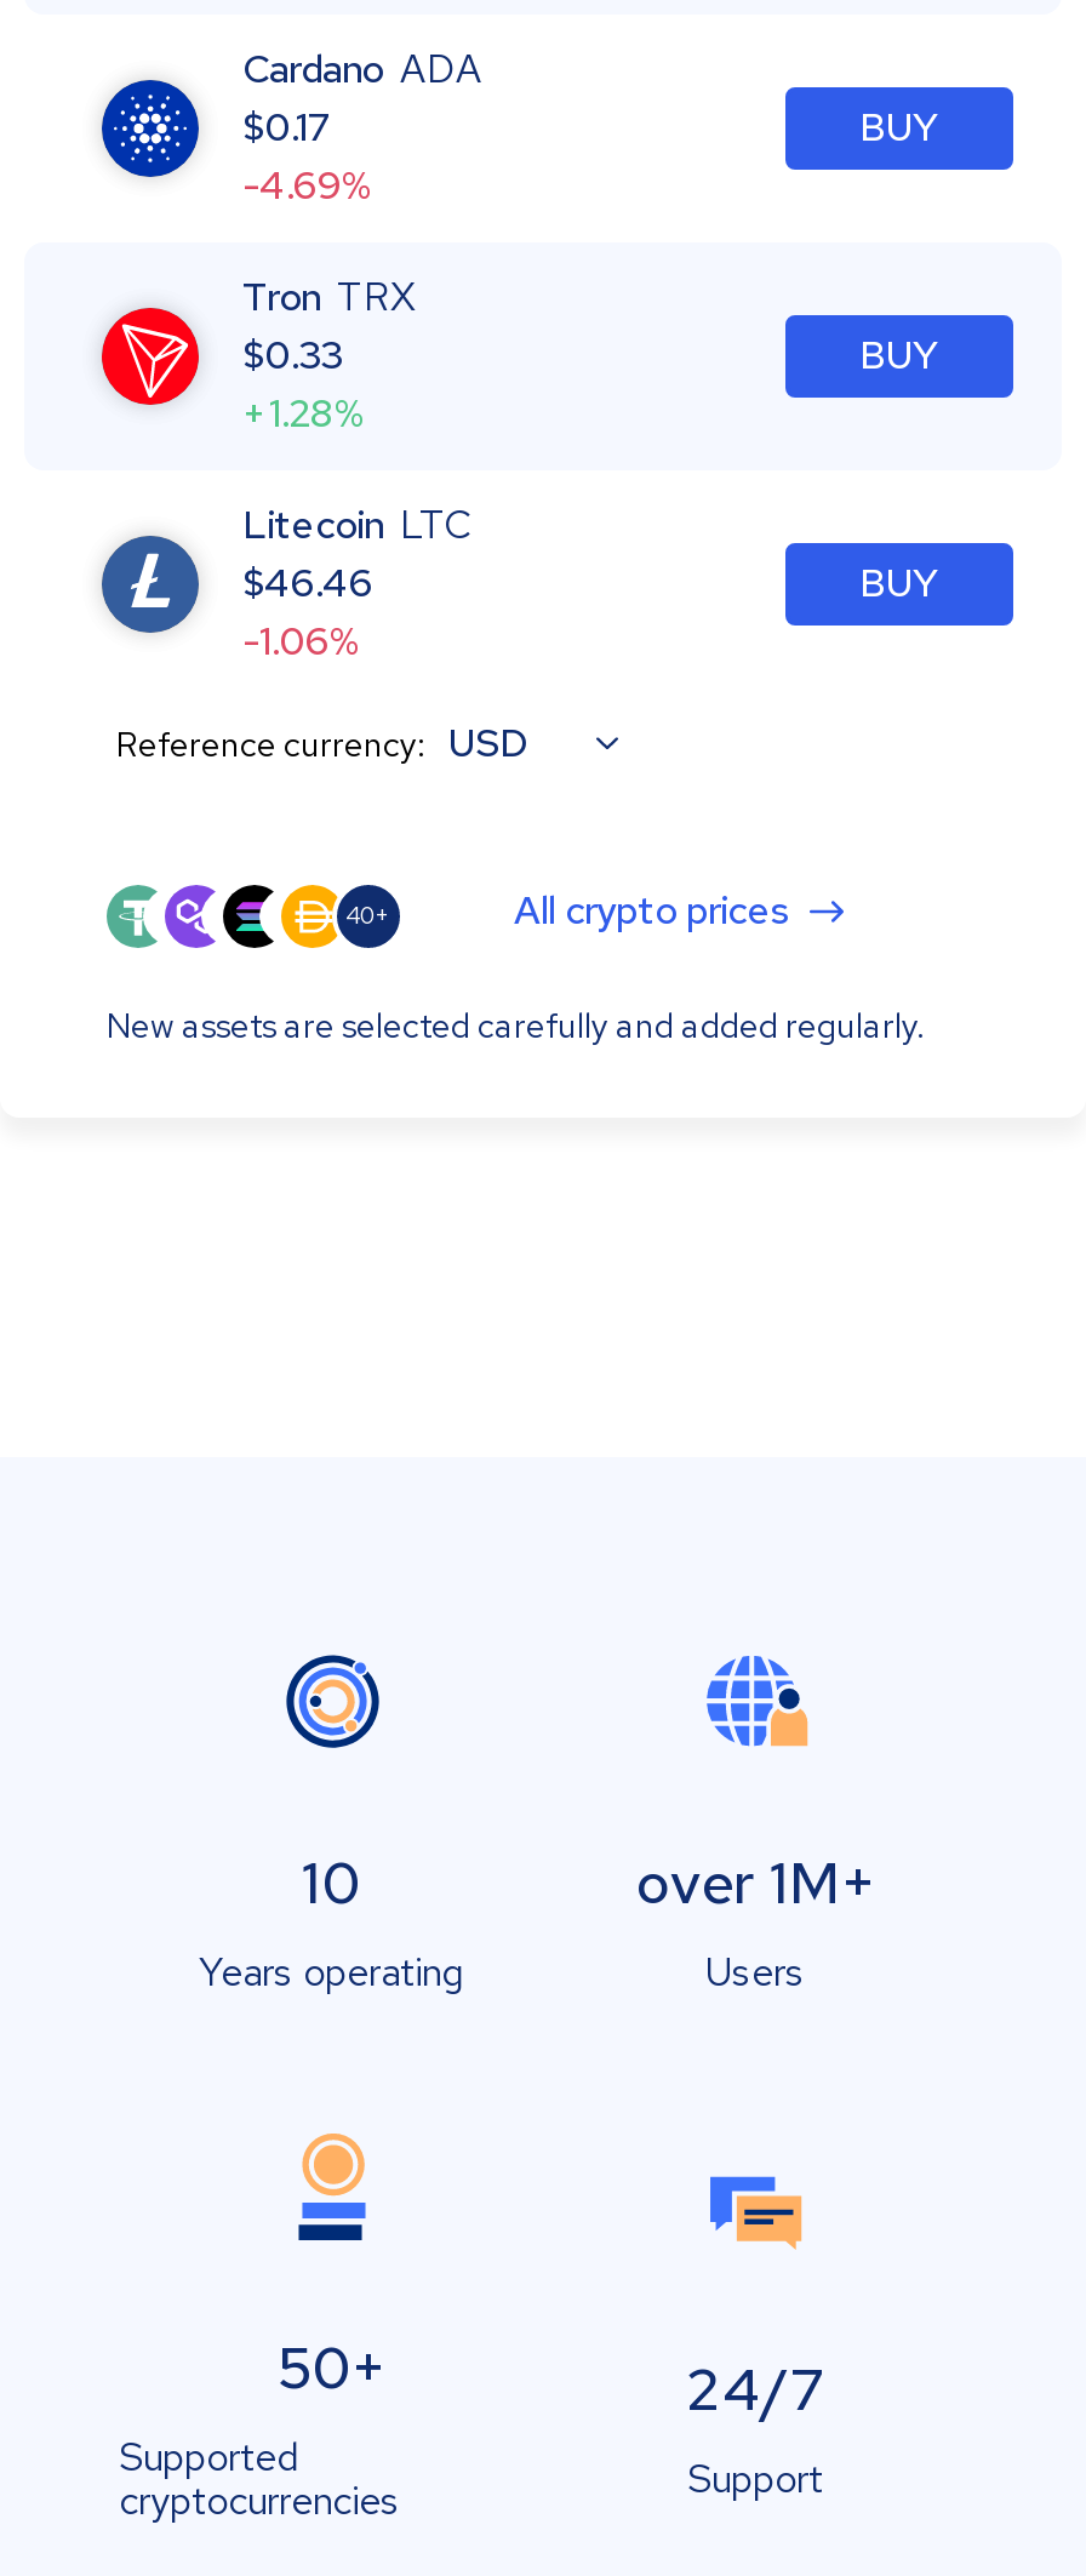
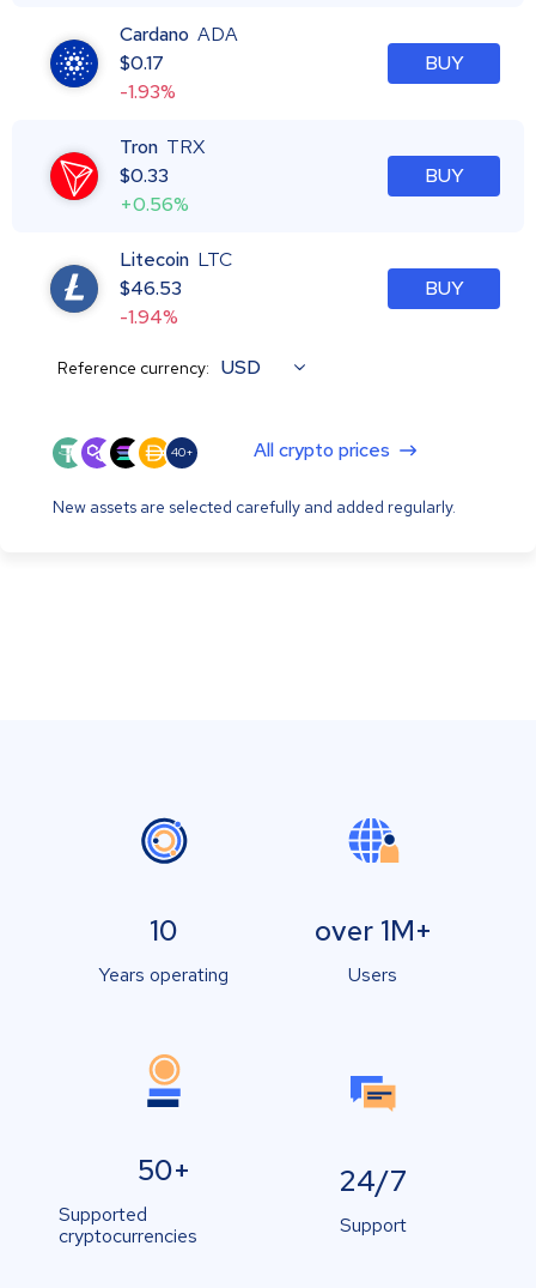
- -4.69%
+ -1.93%

- +1.28%
+ +0.56%

- $46.46
+ $46.53

- -1.06%
+ -1.94%
